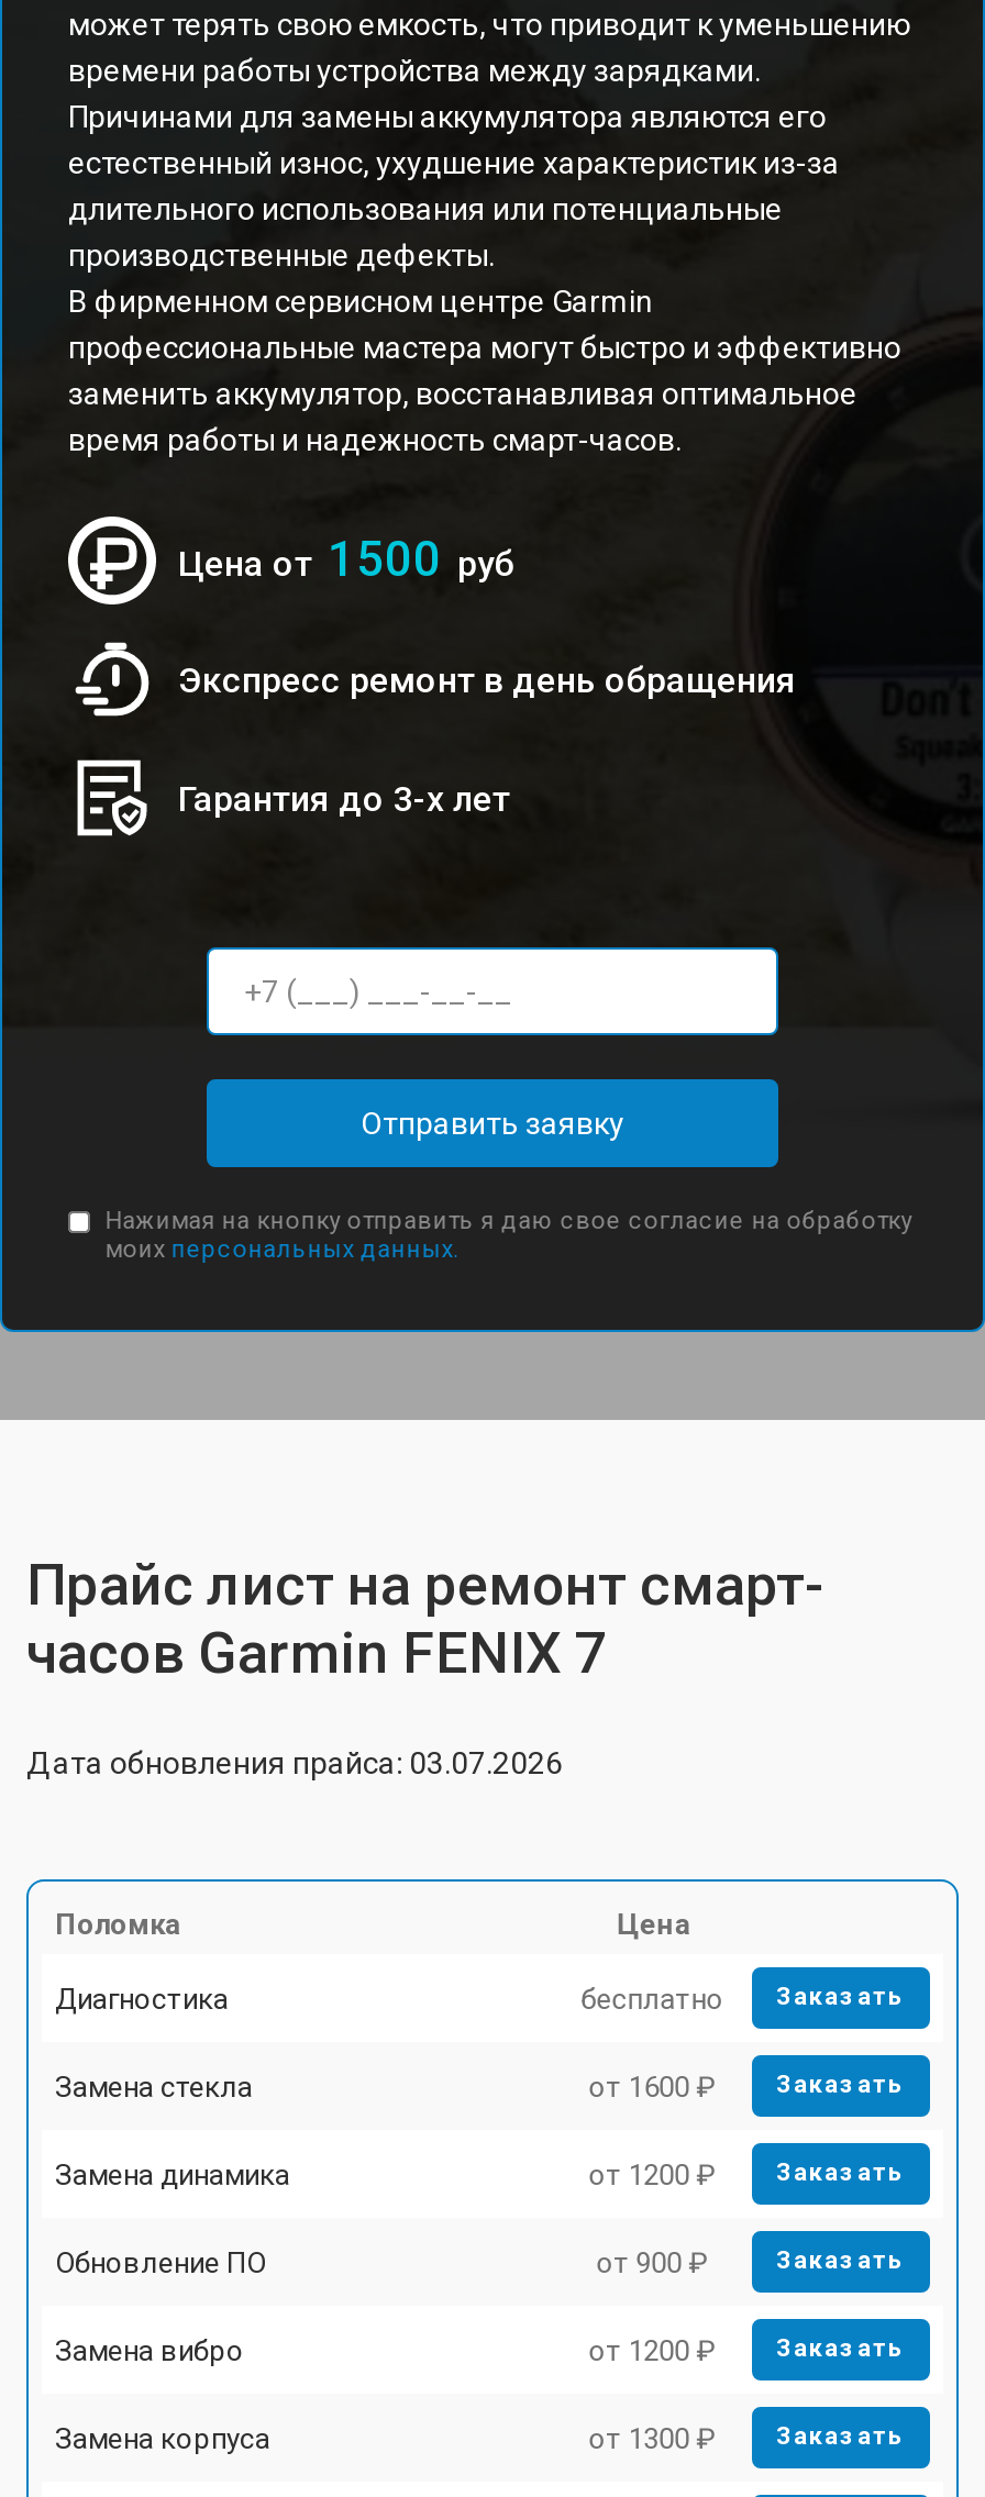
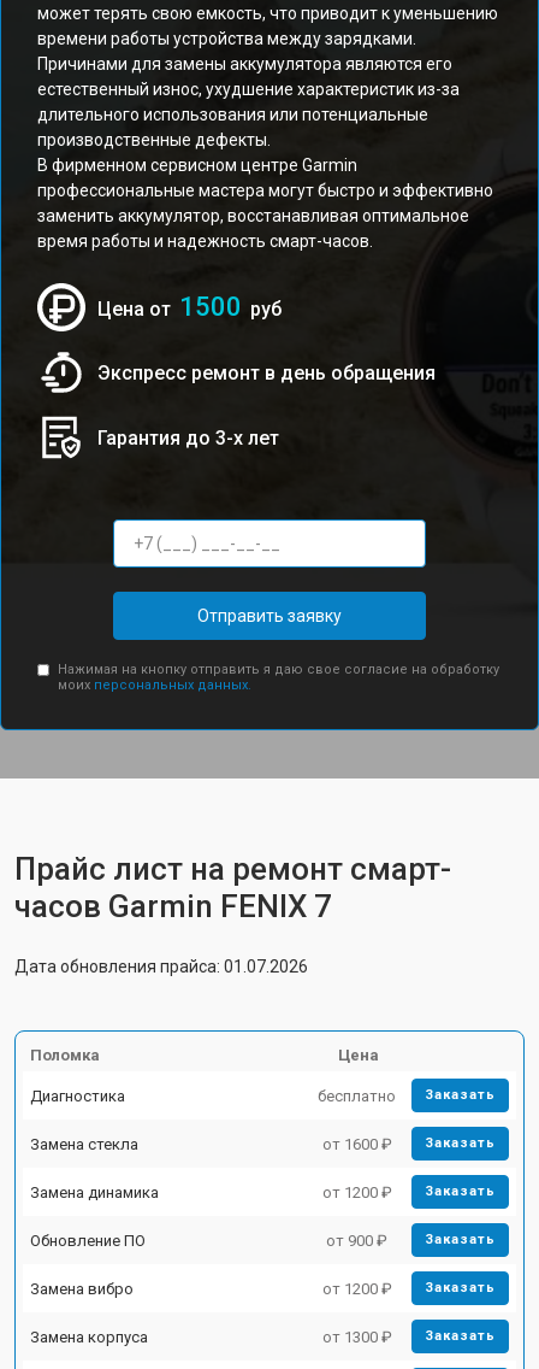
- Дата обновления прайса: 03.07.2026
+ Дата обновления прайса: 01.07.2026
